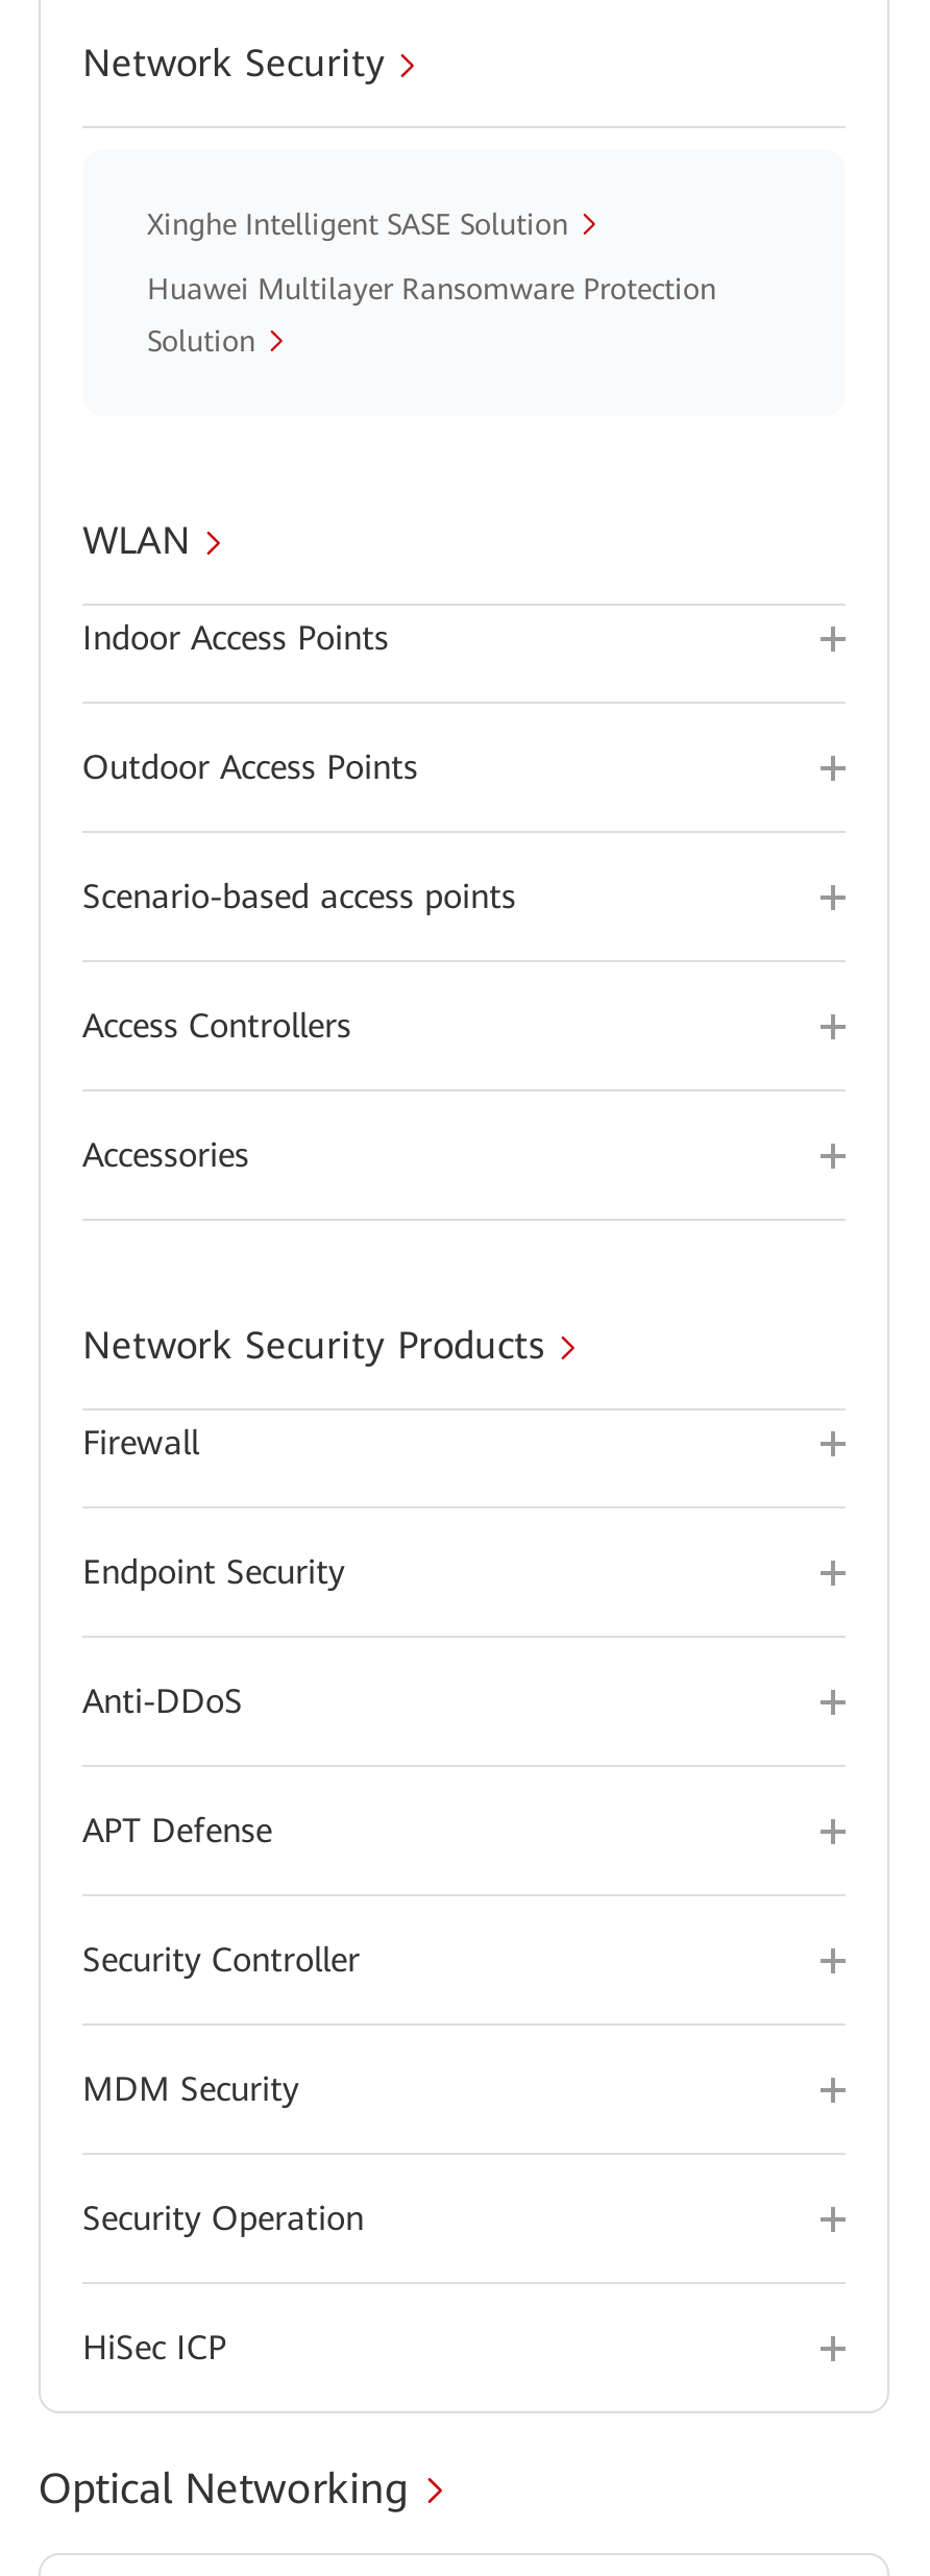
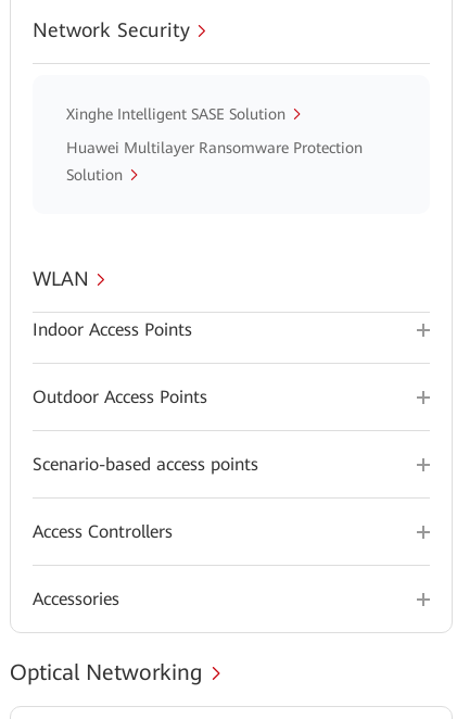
- Network Security Products
- Firewall
- Endpoint Security
- Anti-DDoS
- APT Defense
- Security Controller
- MDM Security
- Security Operation
- HiSec ICP
